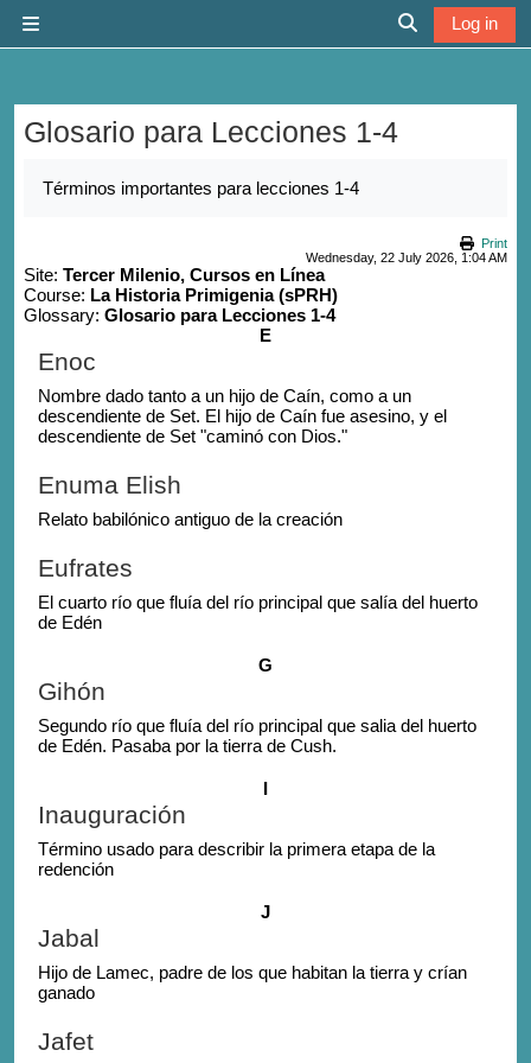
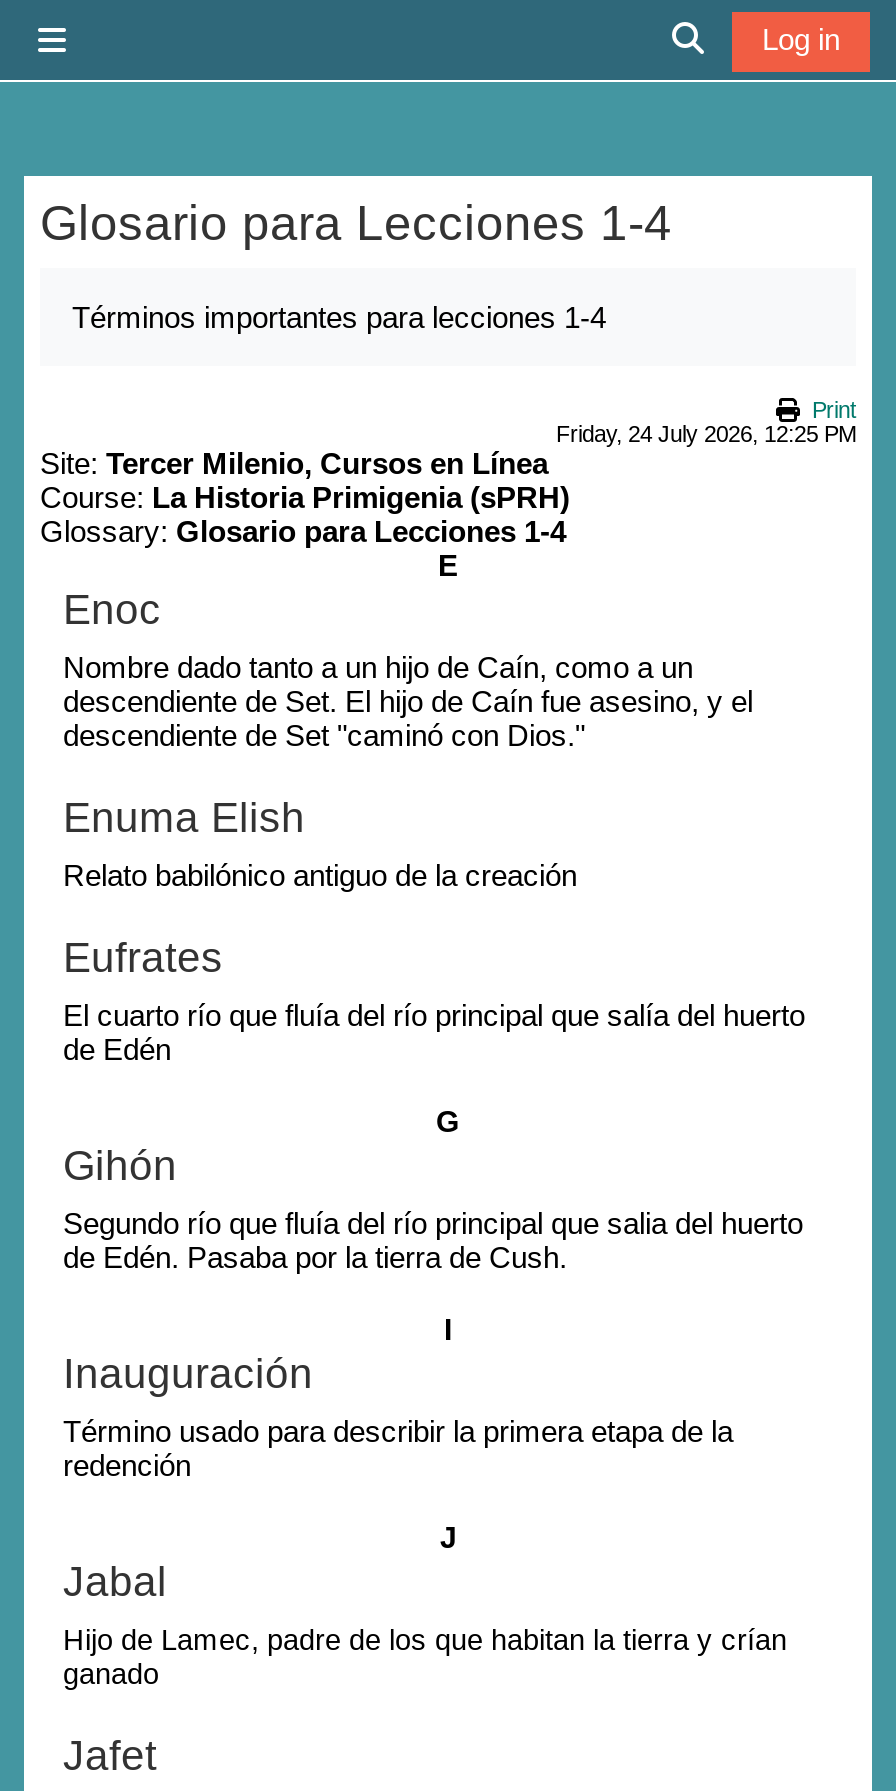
- Wednesday, 22 July 2026, 1:04 AM
+ Friday, 24 July 2026, 12:25 PM
